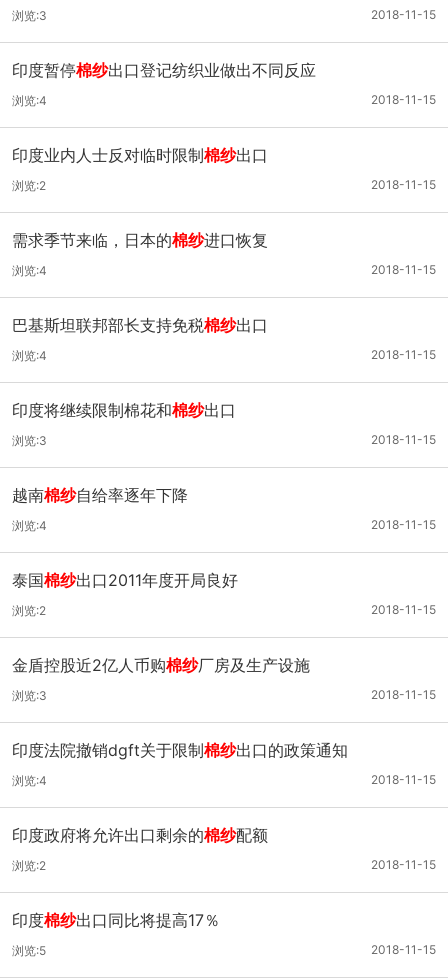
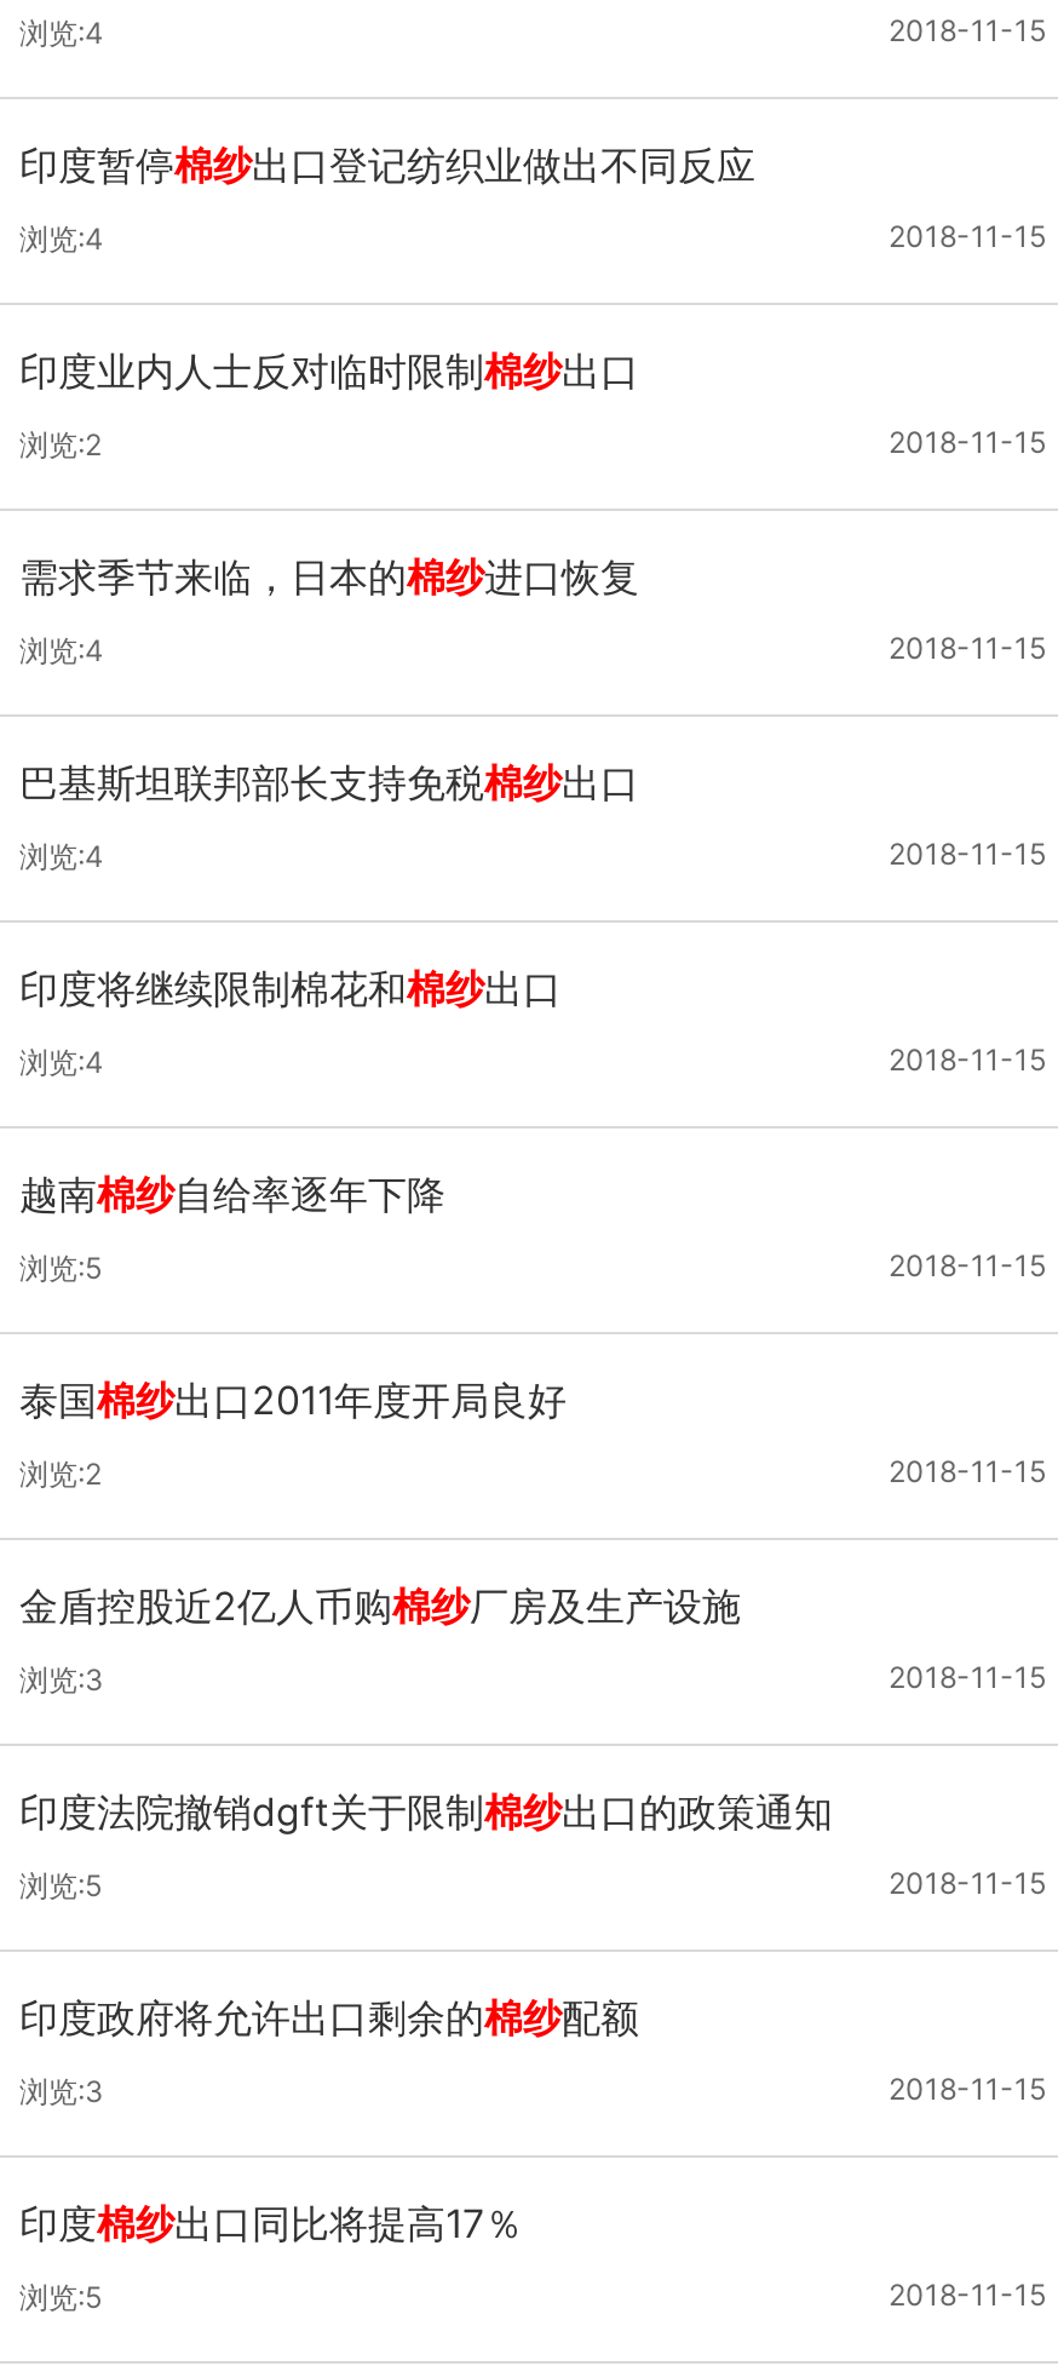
- 浏览:3
+ 浏览:4

- 浏览:3
+ 浏览:4

- 浏览:4
+ 浏览:5

- 浏览:4
+ 浏览:5

- 浏览:2
+ 浏览:3
